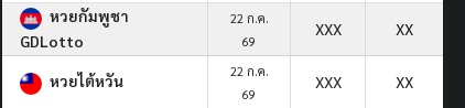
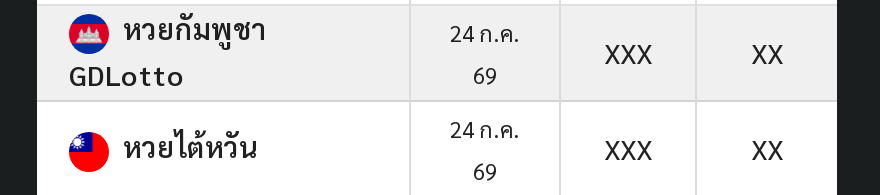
- 22 ก.ค.
+ 24 ก.ค.

- 22 ก.ค.
+ 24 ก.ค.
